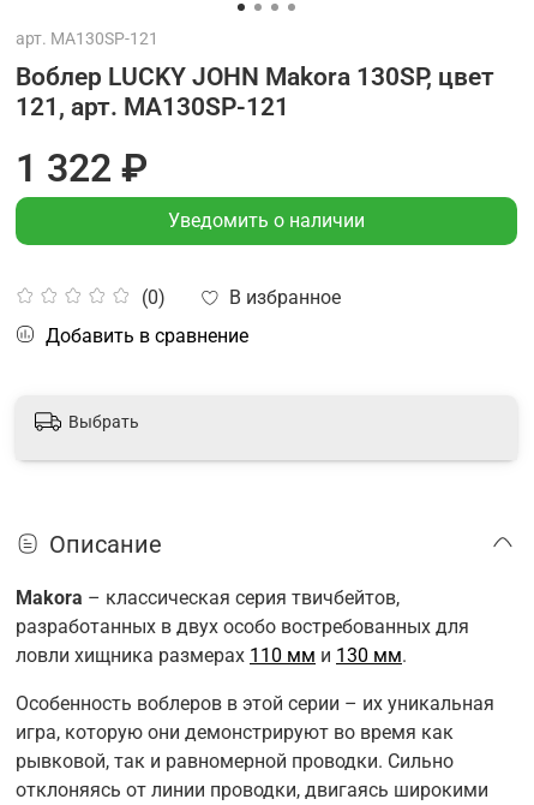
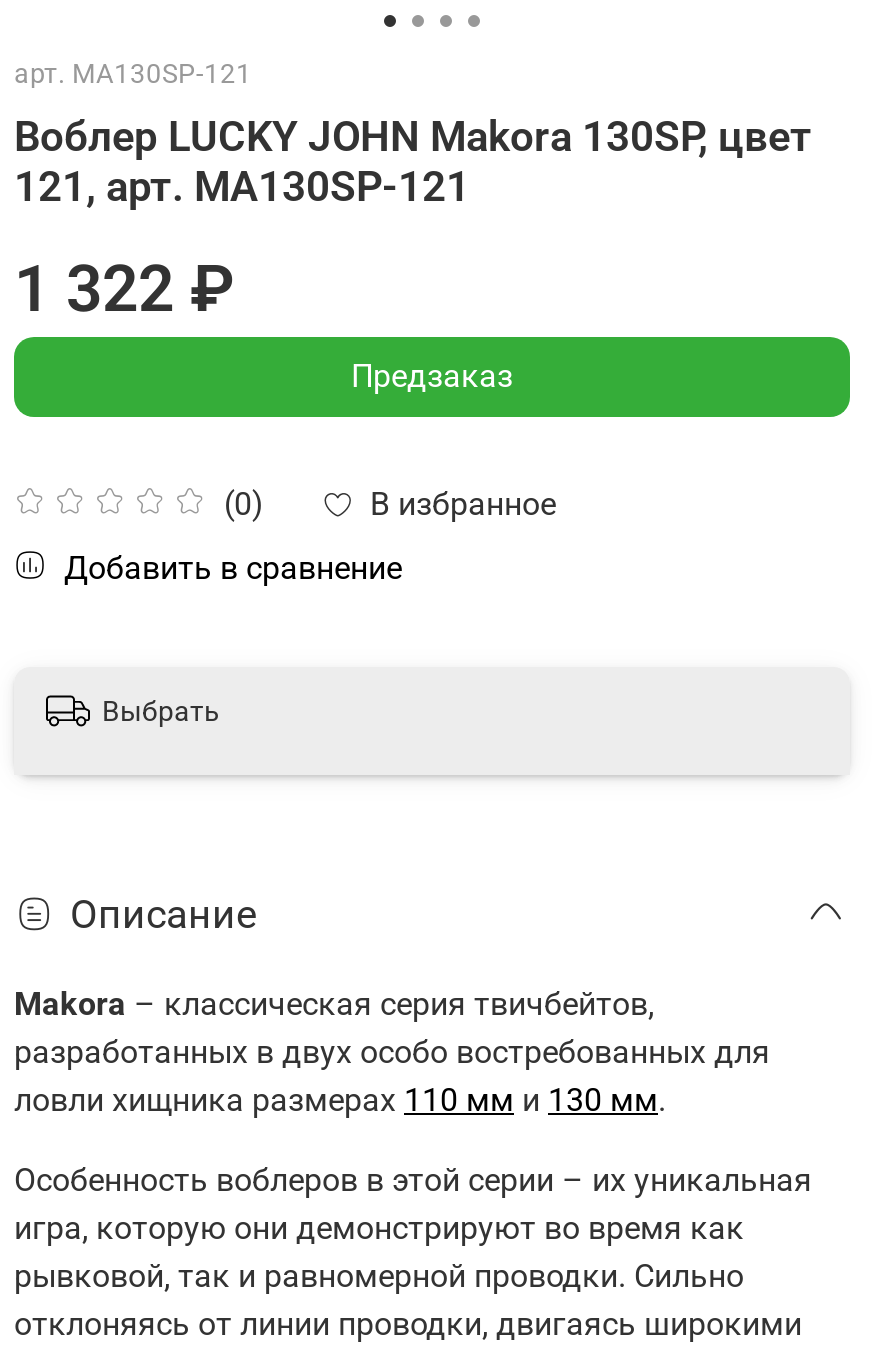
- Уведомить о наличии
+ Предзаказ
